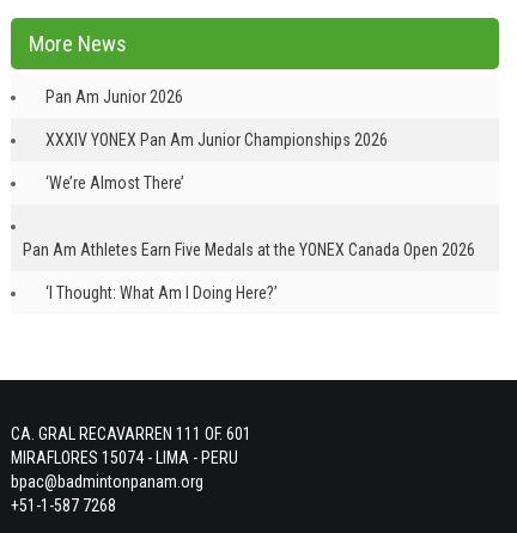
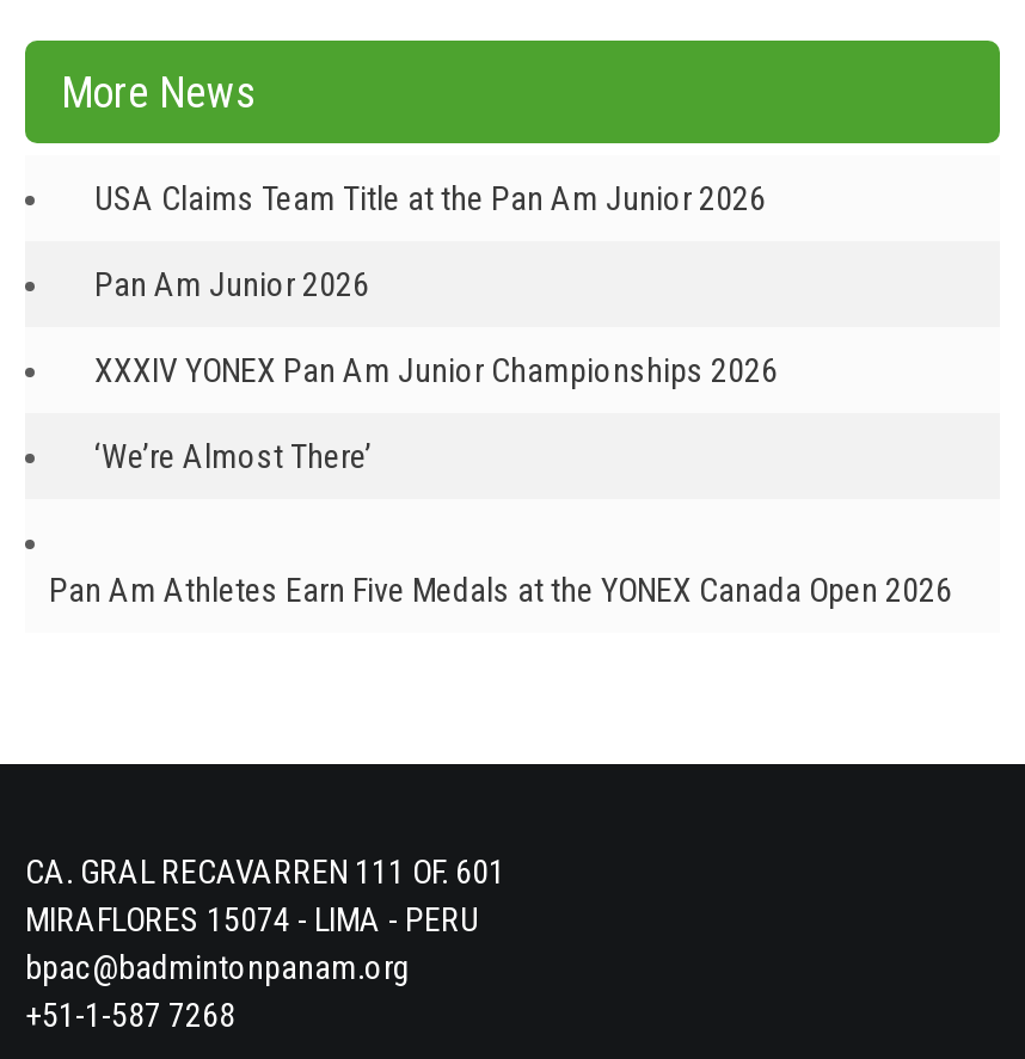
+ USA Claims Team Title at the Pan Am Junior 2026

moved down: Pan Am Junior 2026 | XXXIV YONEX Pan Am Junior Championships 2026 | ‘We’re Almost There’ | Pan Am Athletes Earn Five Medals at the YONEX Canada Open 2026

- ‘I Thought: What Am I Doing Here?’
